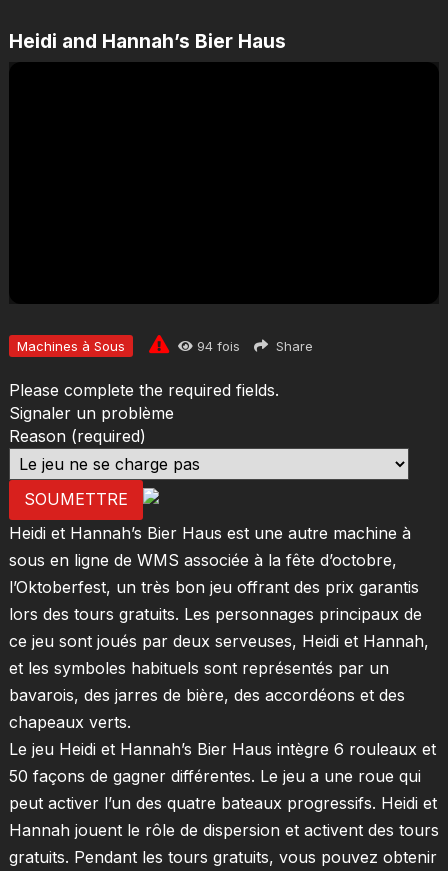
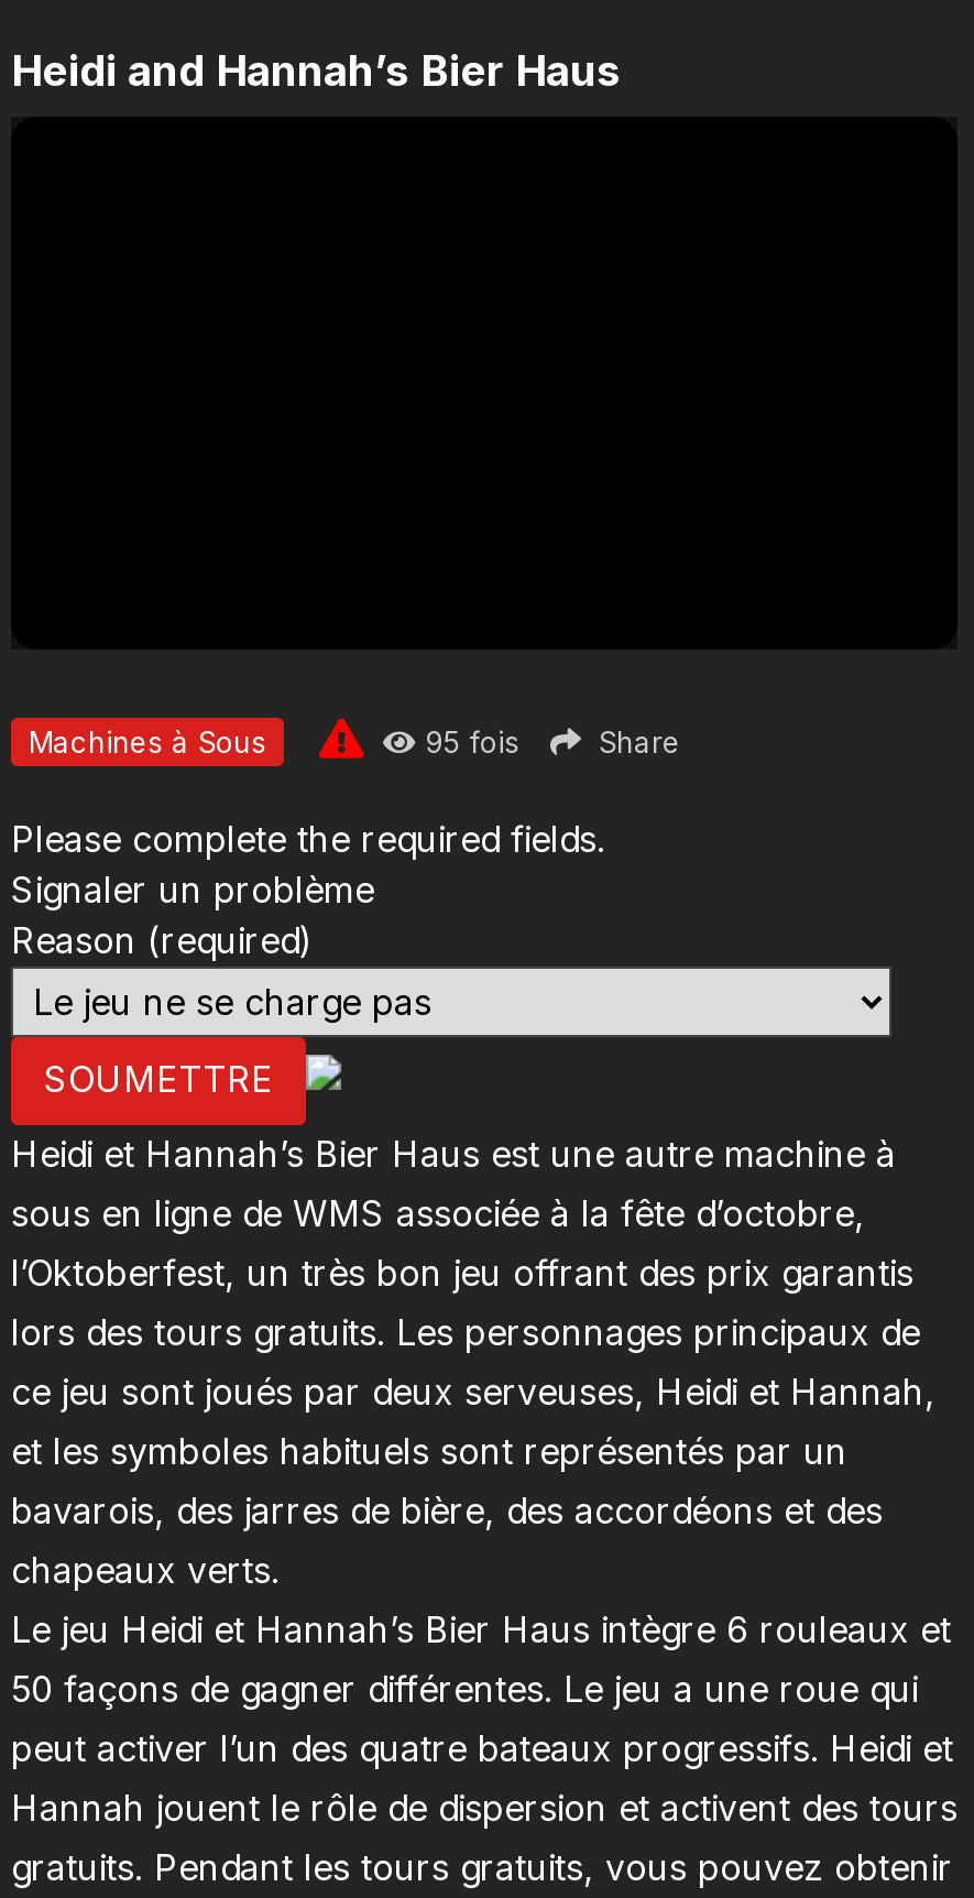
- 94 fois Share
+ 95 fois Share
